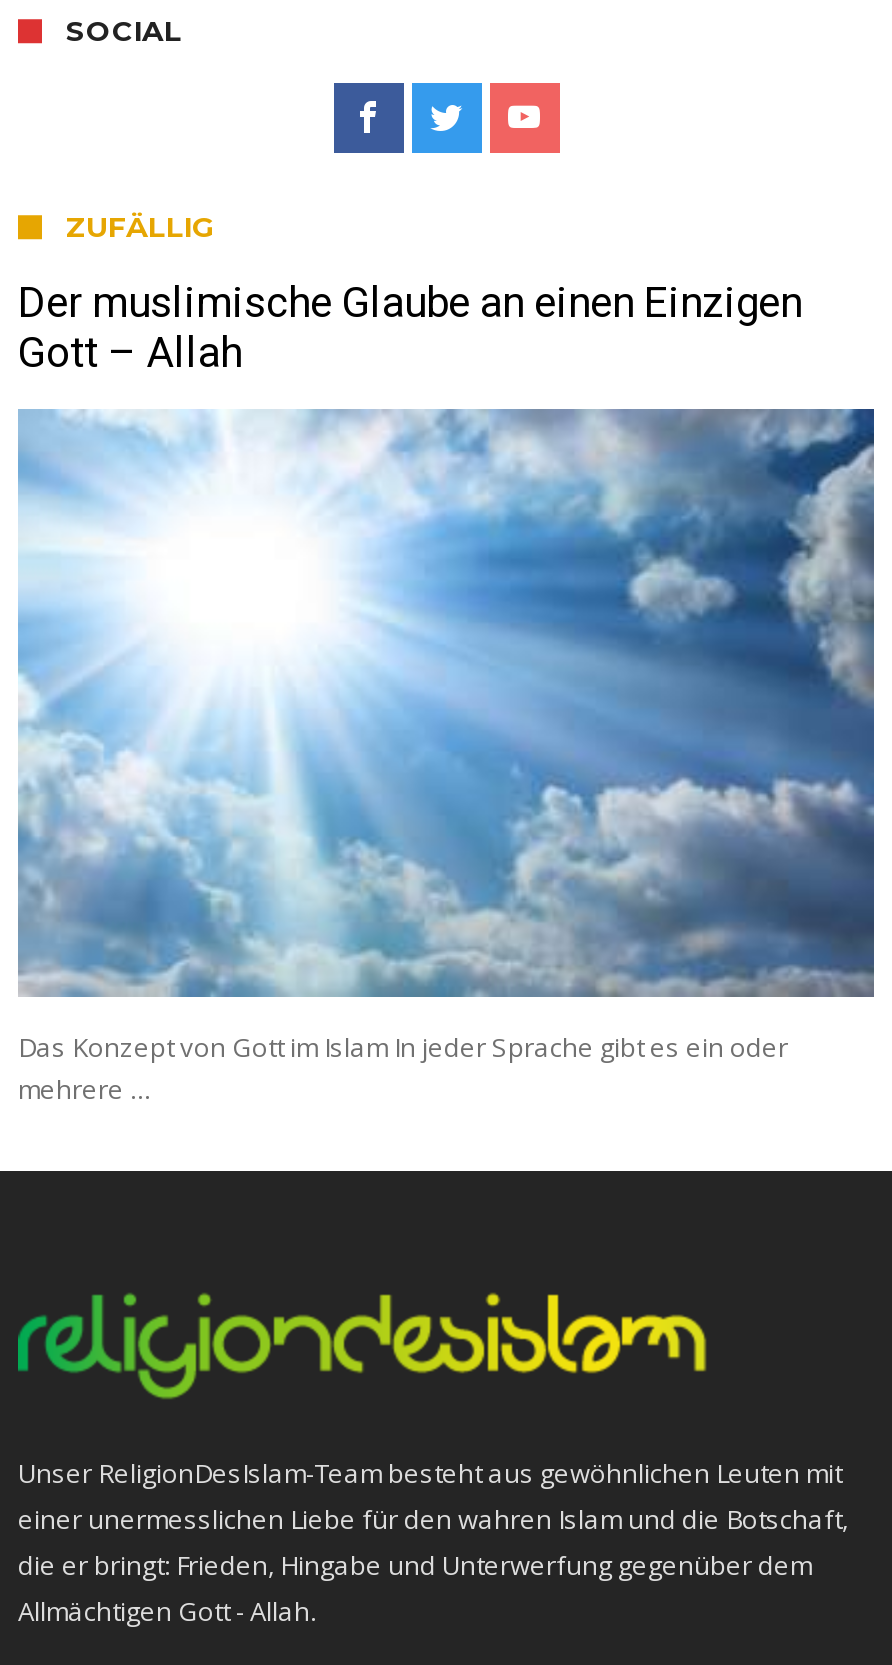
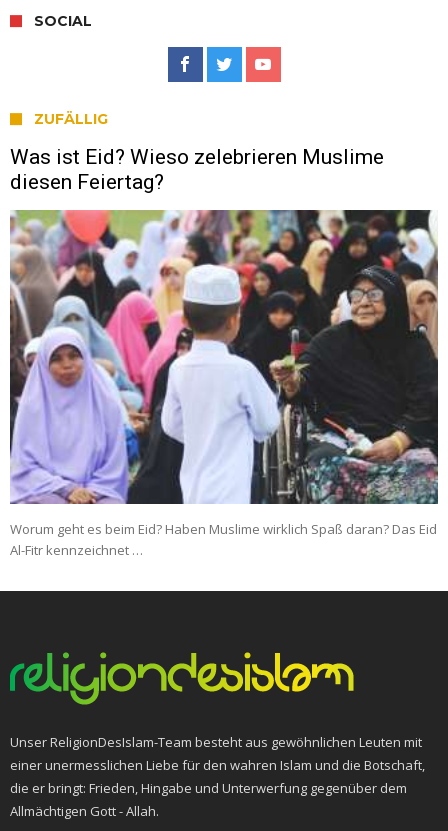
- Der muslimische Glaube an einen Einzigen
- Gott – Allah
+ Was ist Eid? Wieso zelebrieren Muslime
+ diesen Feiertag?

- [image]
- Das Konzept von Gott im Islam In jeder Sprache gibt es ein oder
- mehrere …
+ [image]
+ Worum geht es beim Eid? Haben Muslime wirklich Spaß daran? Das Eid
+ Al-Fitr kennzeichnet …
